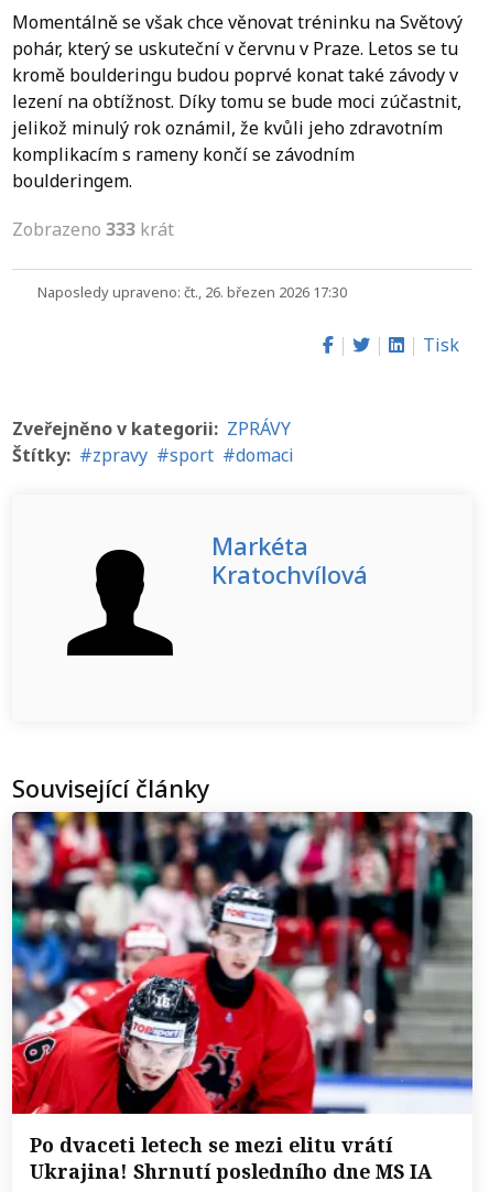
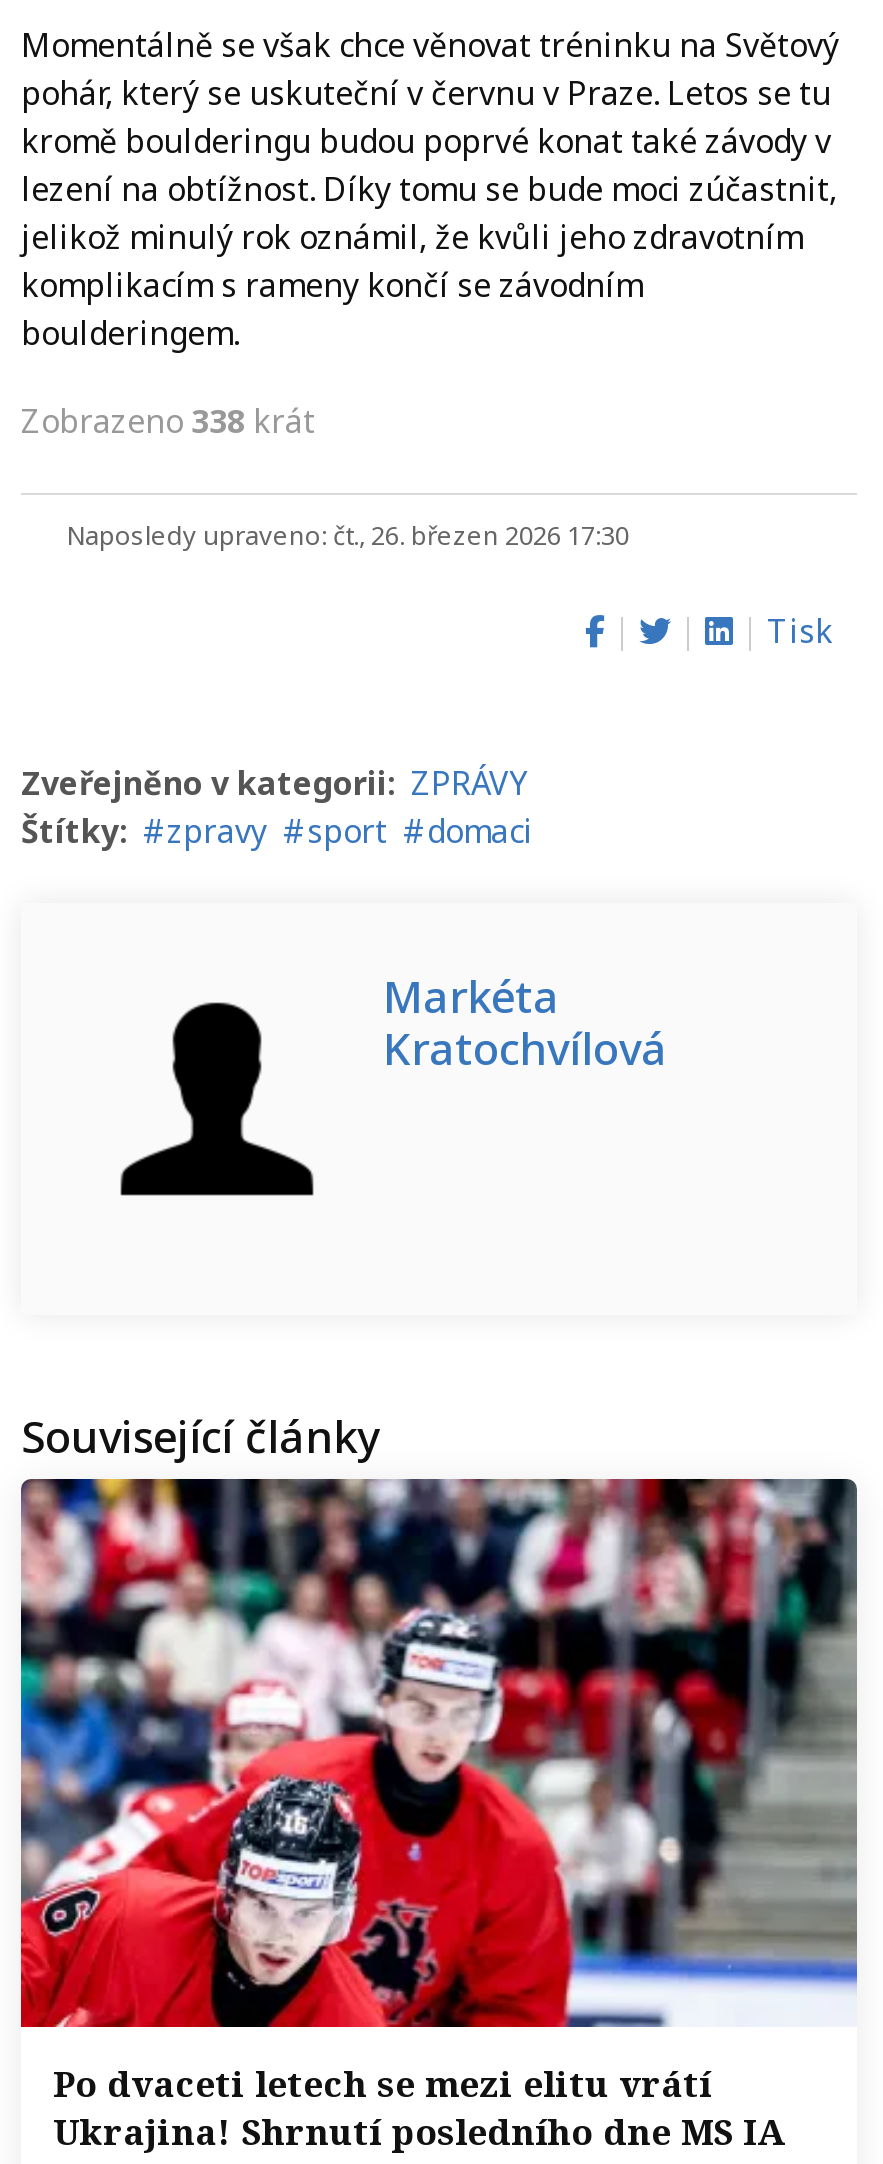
- Zobrazeno 333 krát
+ Zobrazeno 338 krát
